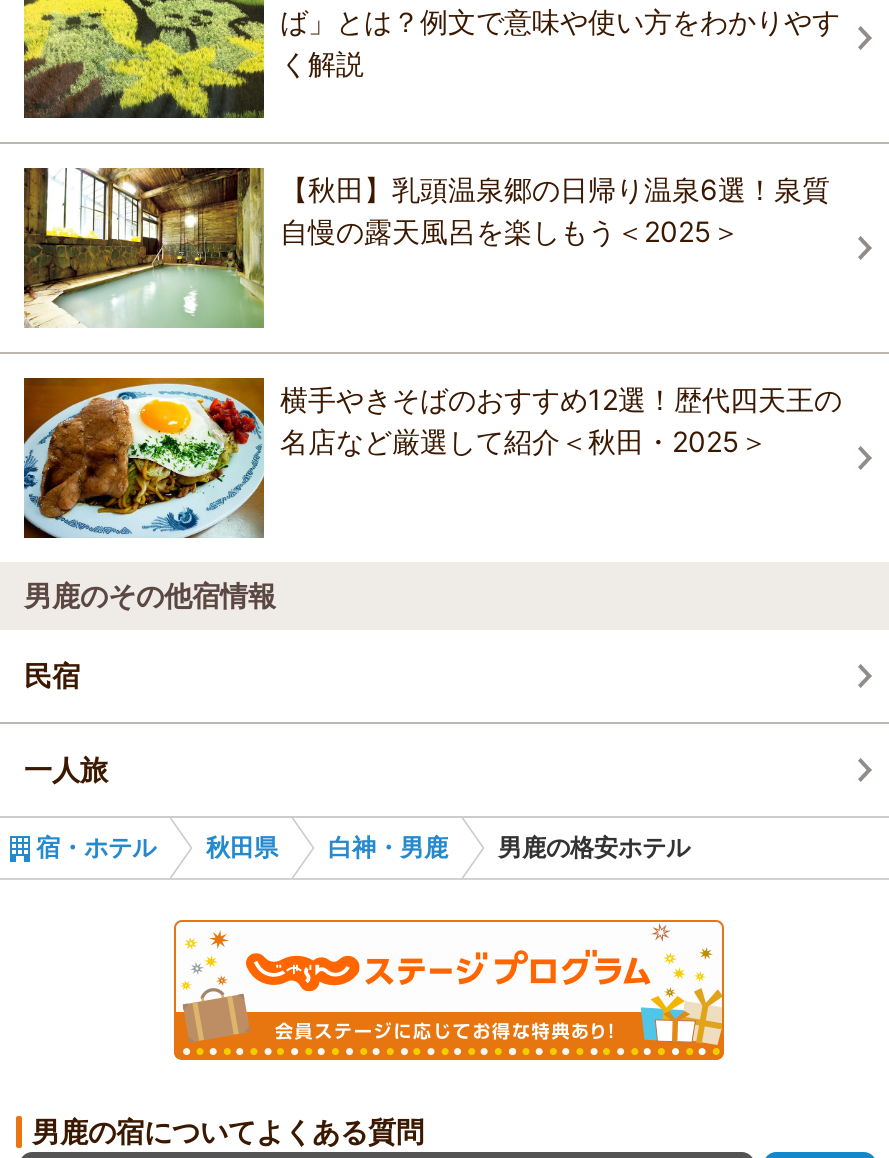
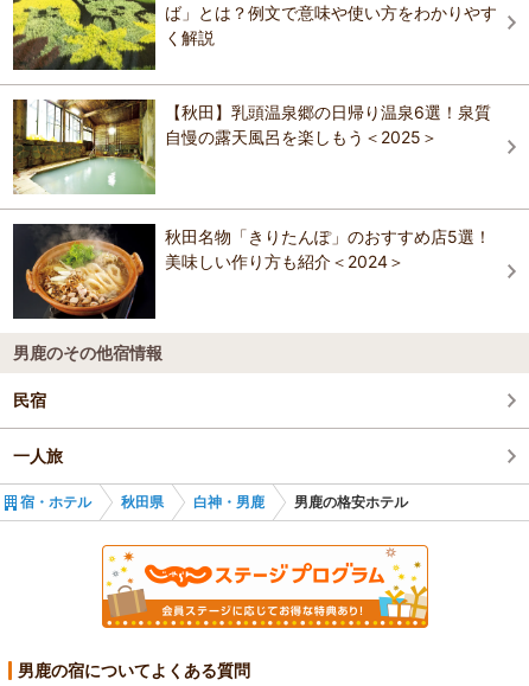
- [image]
- 横手やきそばのおすすめ12選！歴代四天王の
- 名店など厳選して紹介＜秋田・2025＞
+ [image]
+ 秋田名物「きりたんぽ」のおすすめ店5選！
+ 美味しい作り方も紹介＜2024＞
